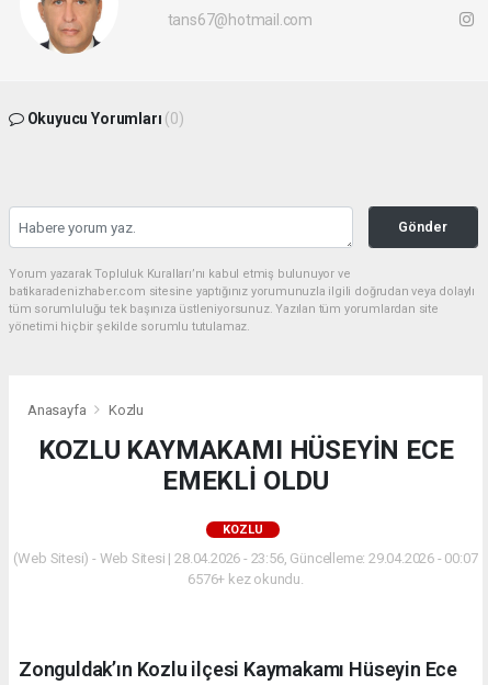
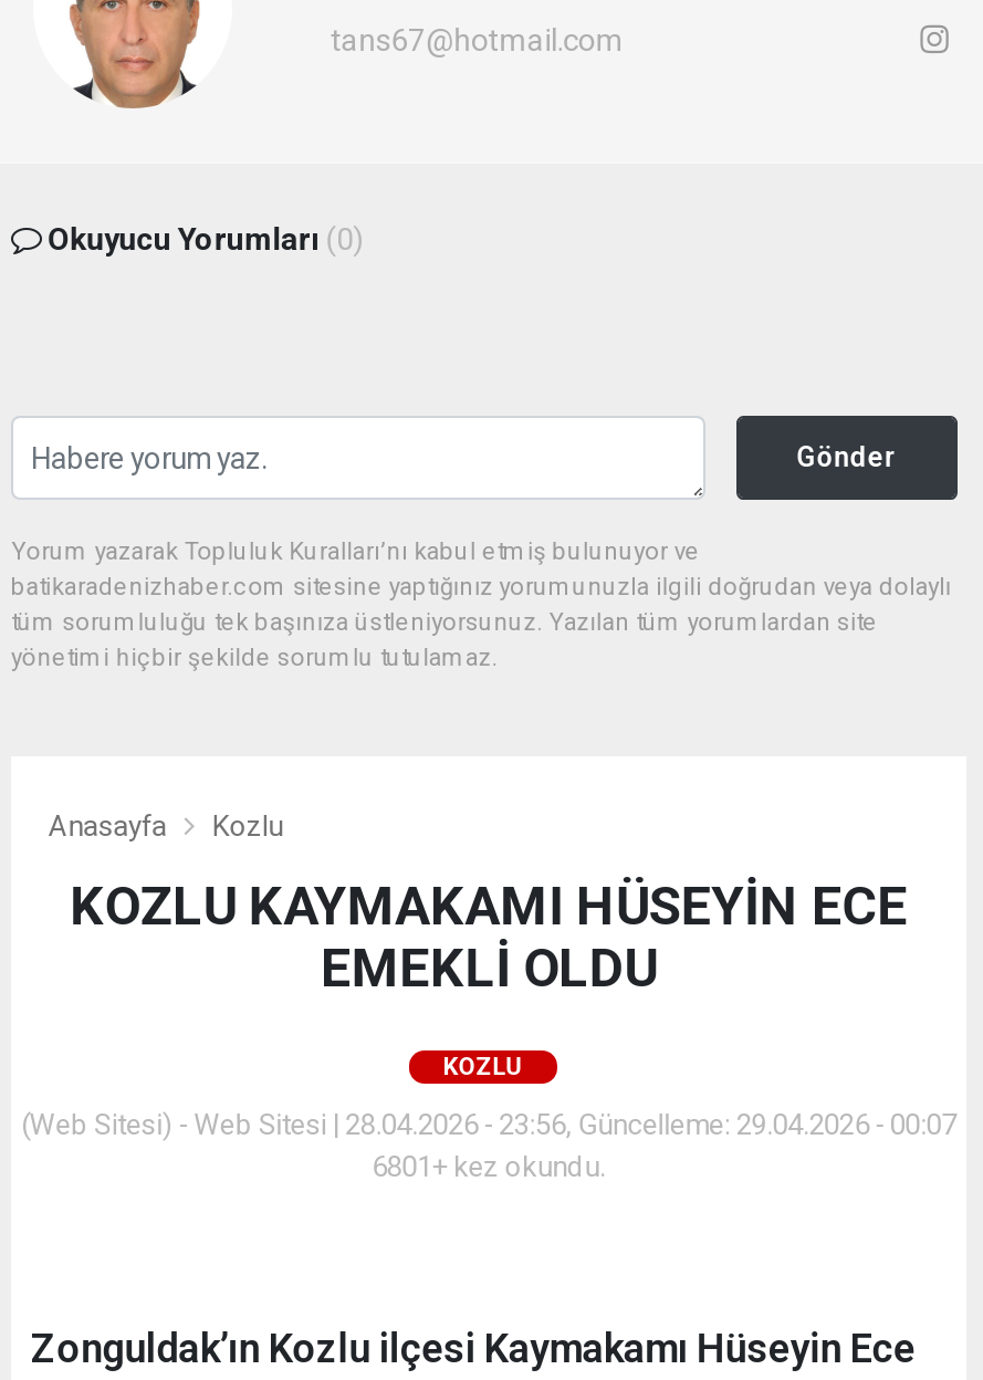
- 6576+ kez okundu.
+ 6801+ kez okundu.
